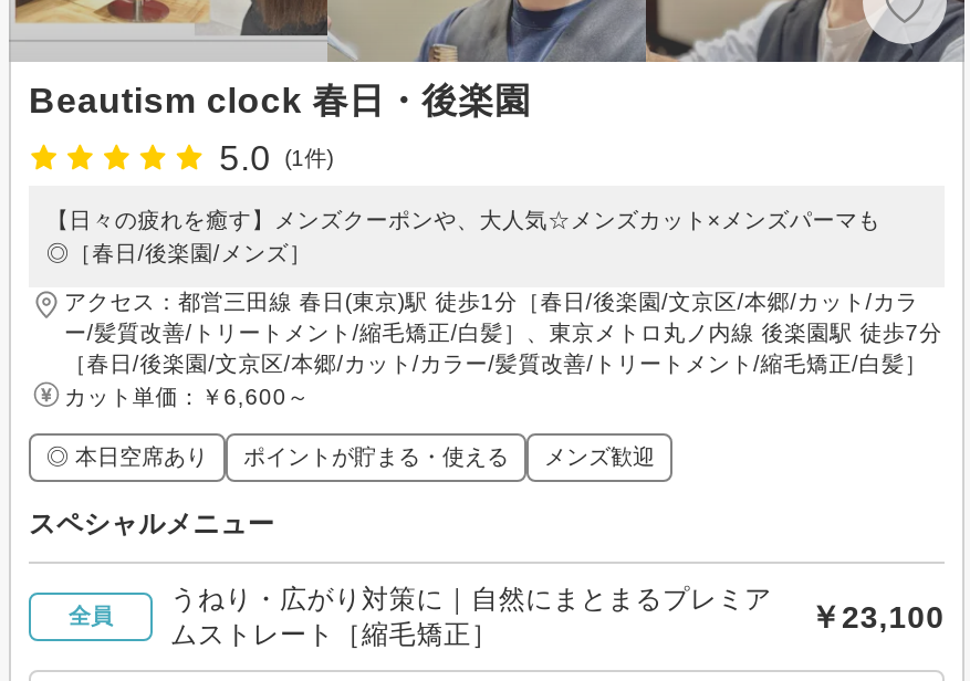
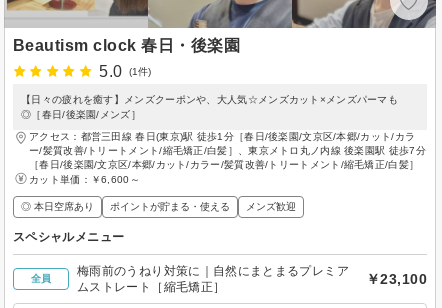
- うねり・広がり対策に｜自然にまとまるプレミア
+ 梅雨前のうねり対策に｜自然にまとまるプレミア
